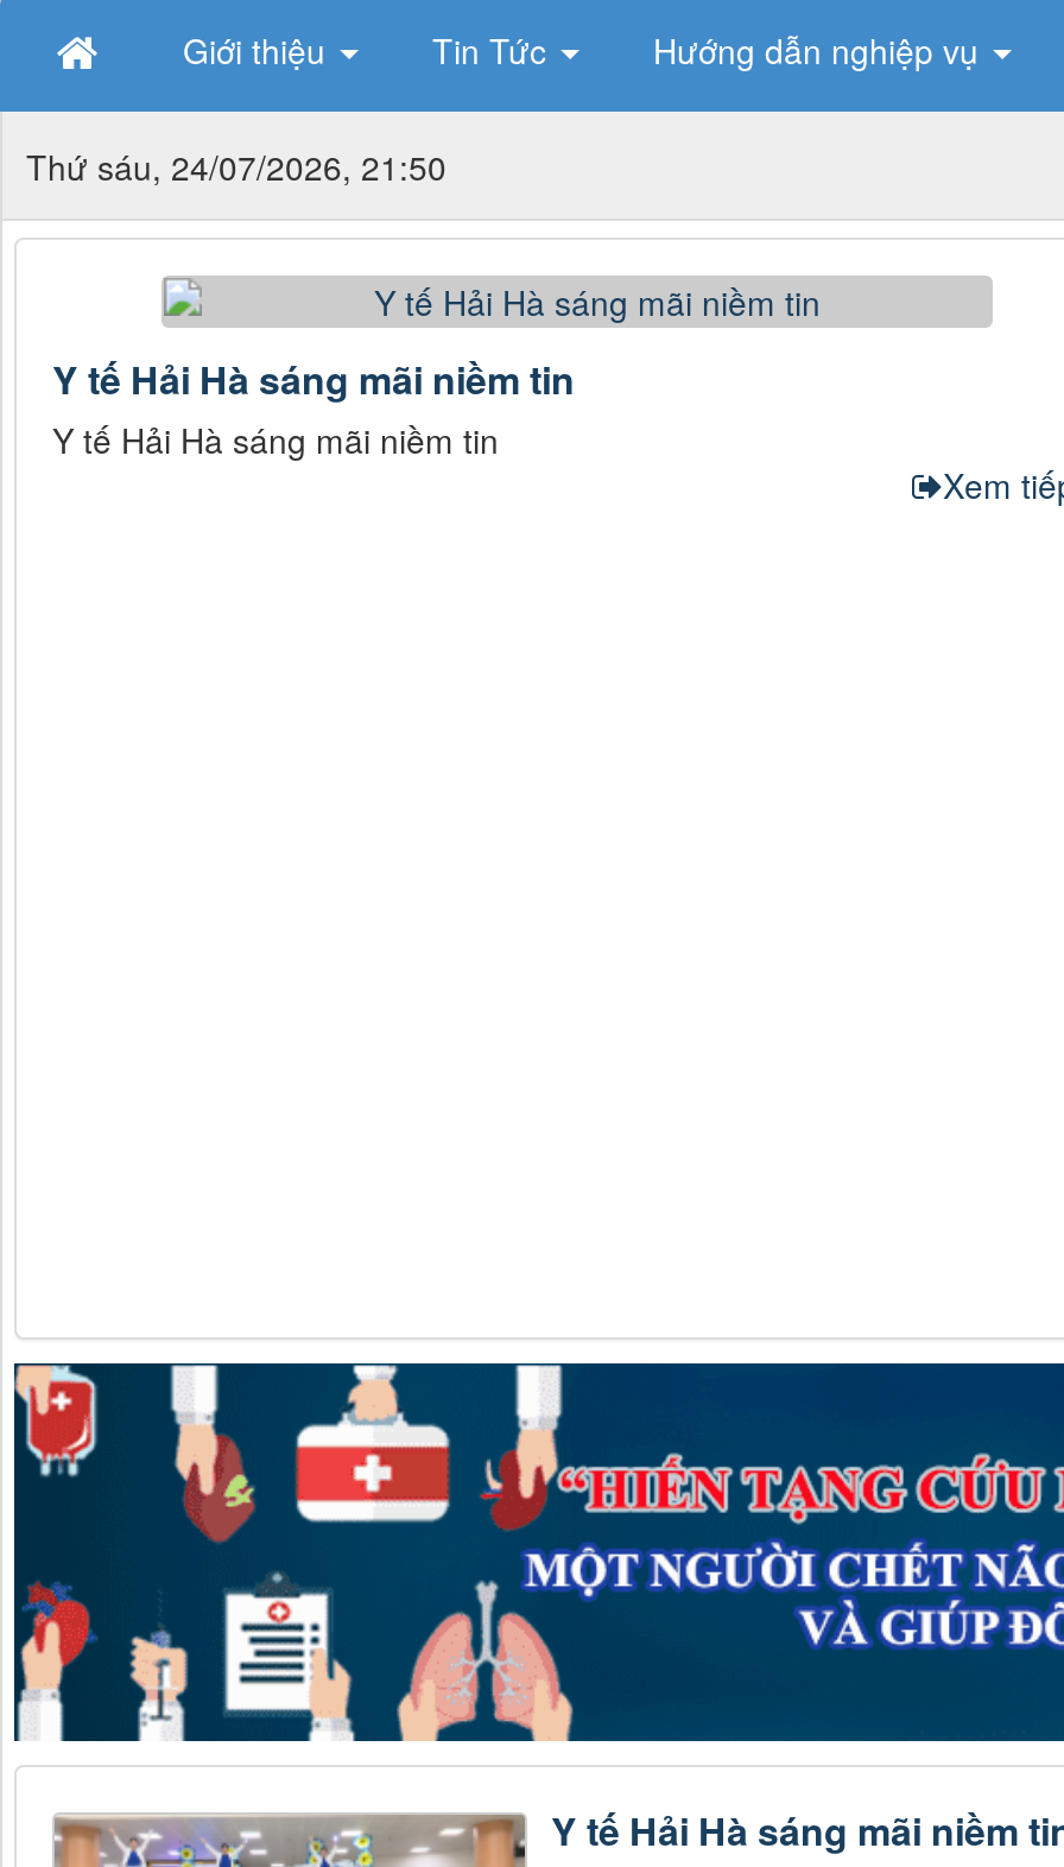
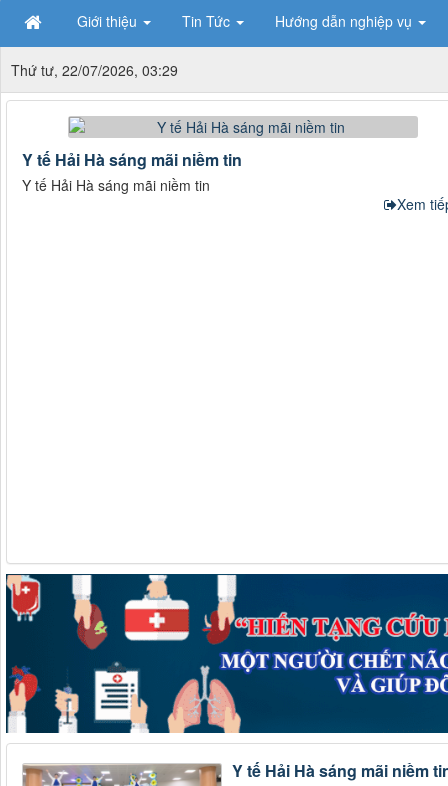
- Thứ sáu, 24/07/2026, 21:50
+ Thứ tư, 22/07/2026, 03:29
